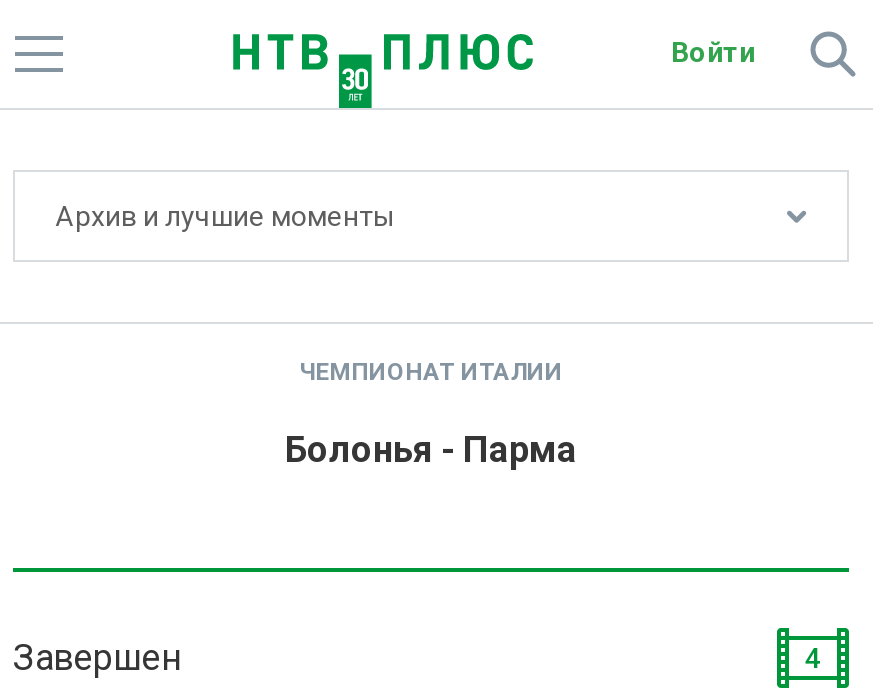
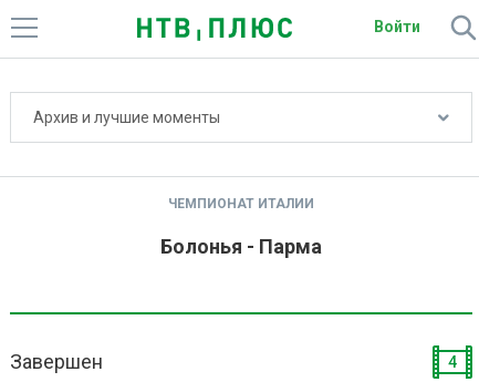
- [image]
+ [image]
